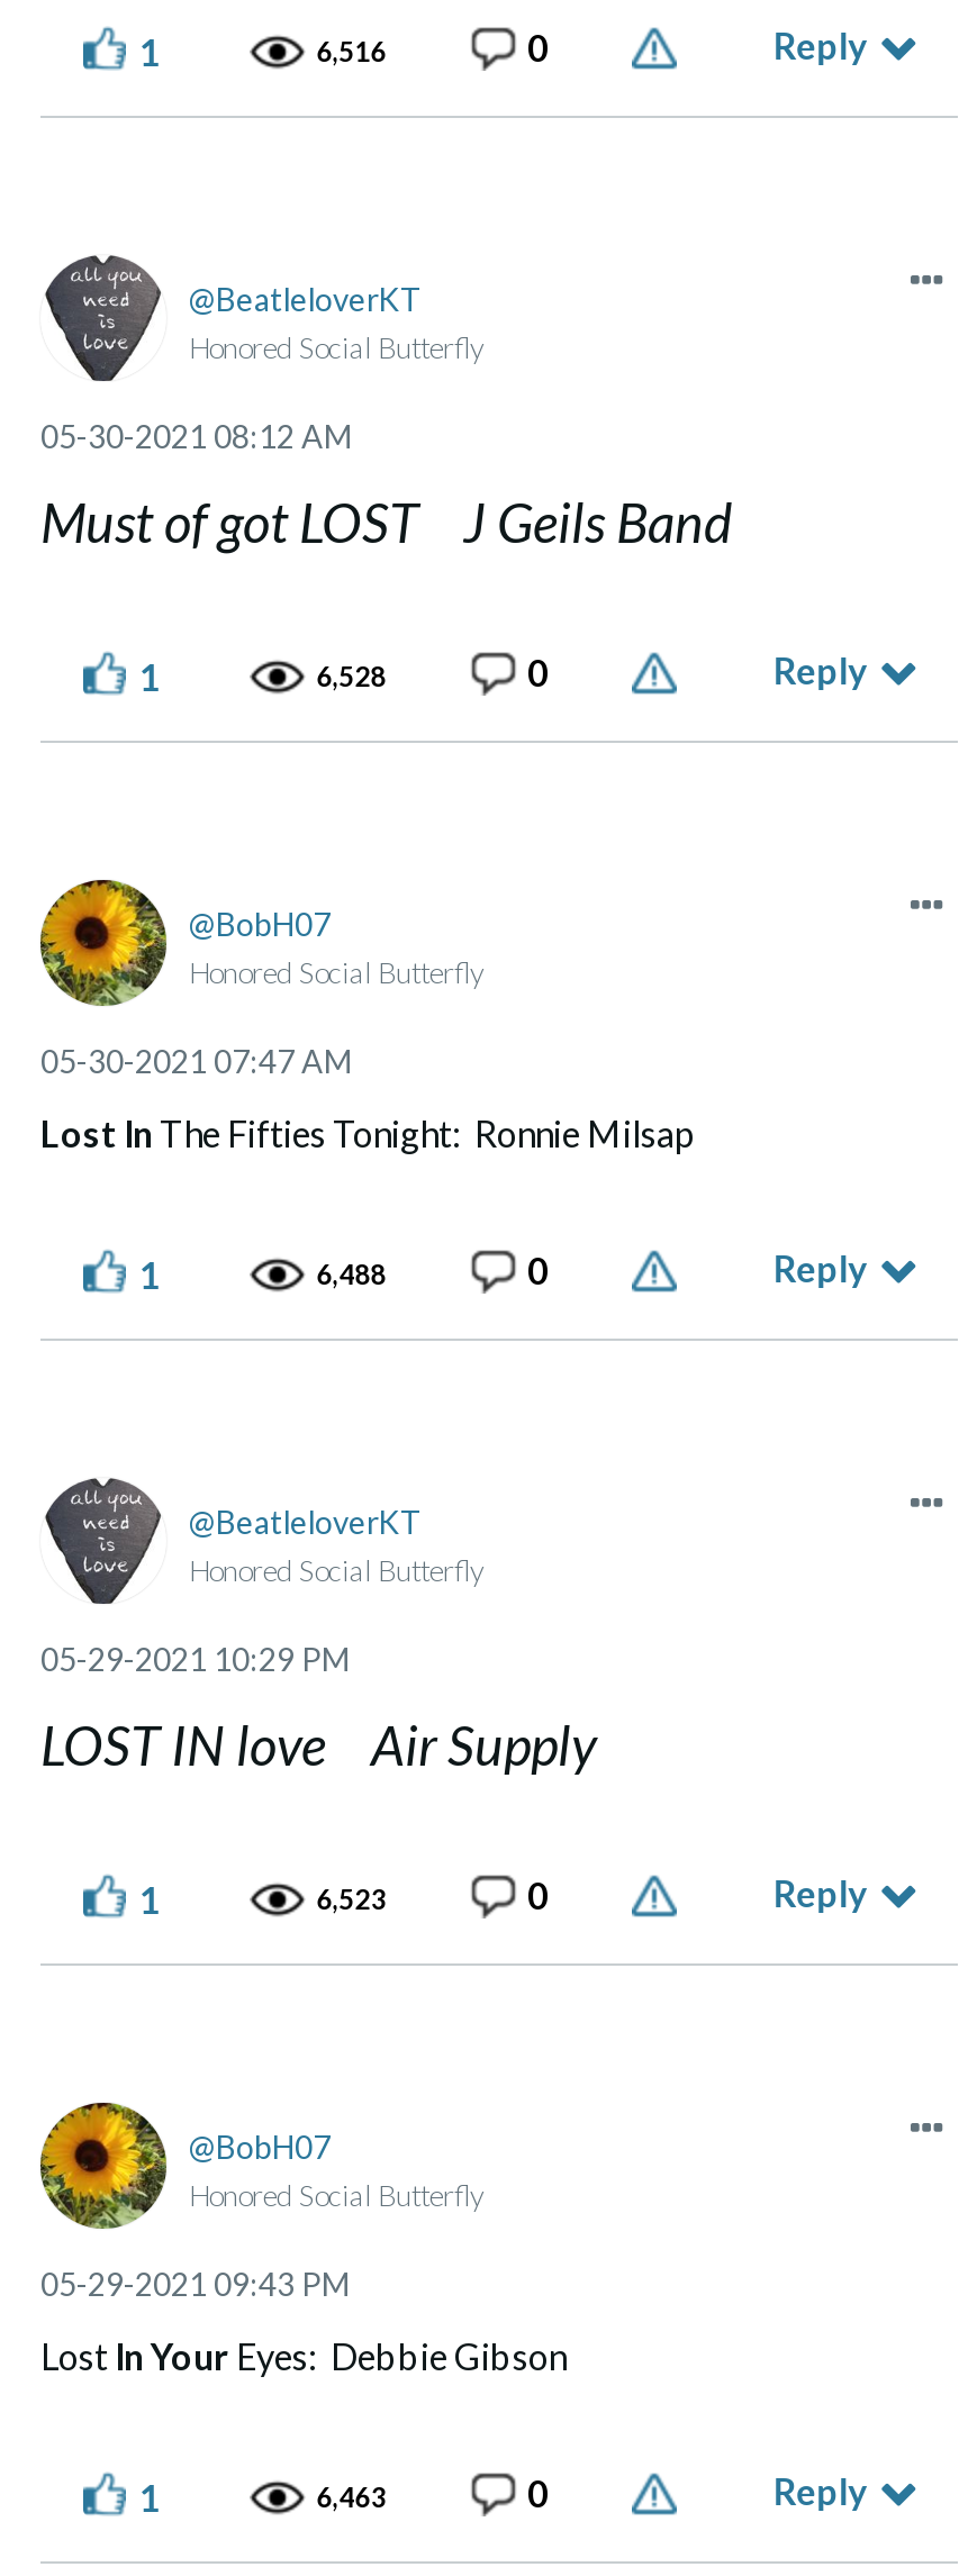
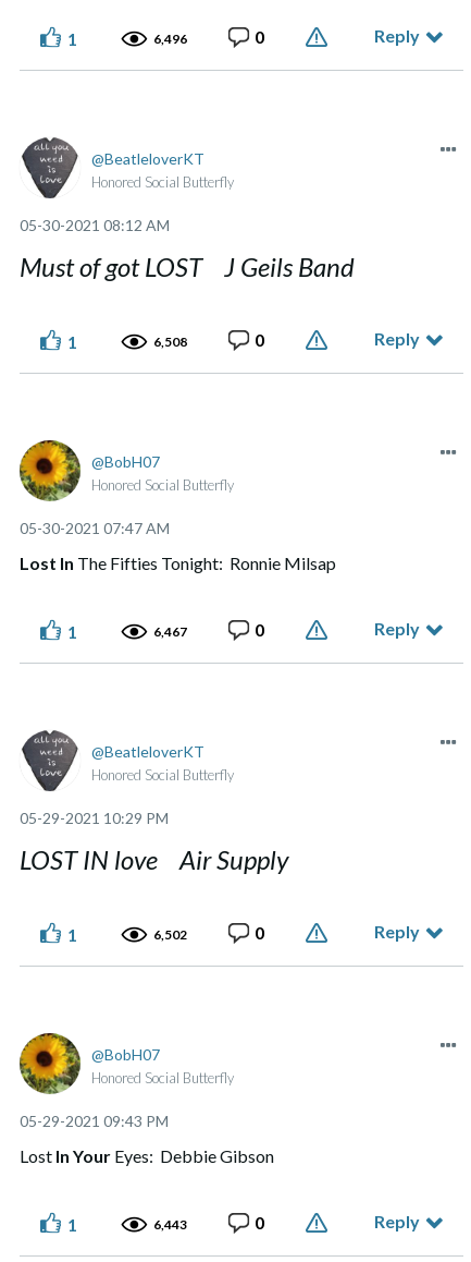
- 6,516
+ 6,496

- 6,528
+ 6,508

- 6,488
+ 6,467

- 6,523
+ 6,502

- 6,463
+ 6,443
